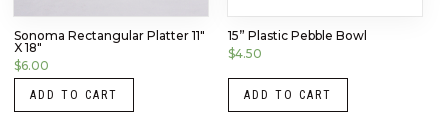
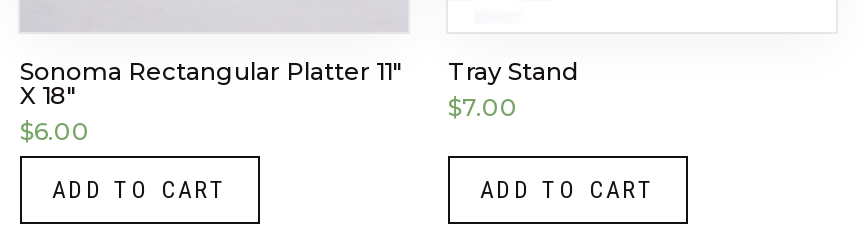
- 15” Plastic Pebble Bowl
- $4.50
+ Tray Stand
+ $7.00
